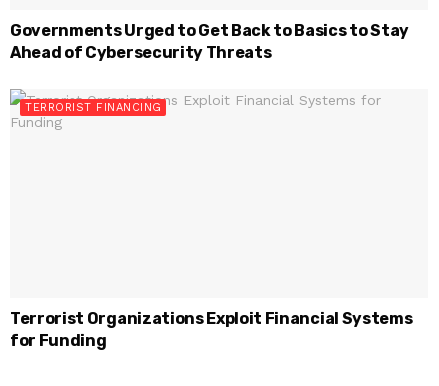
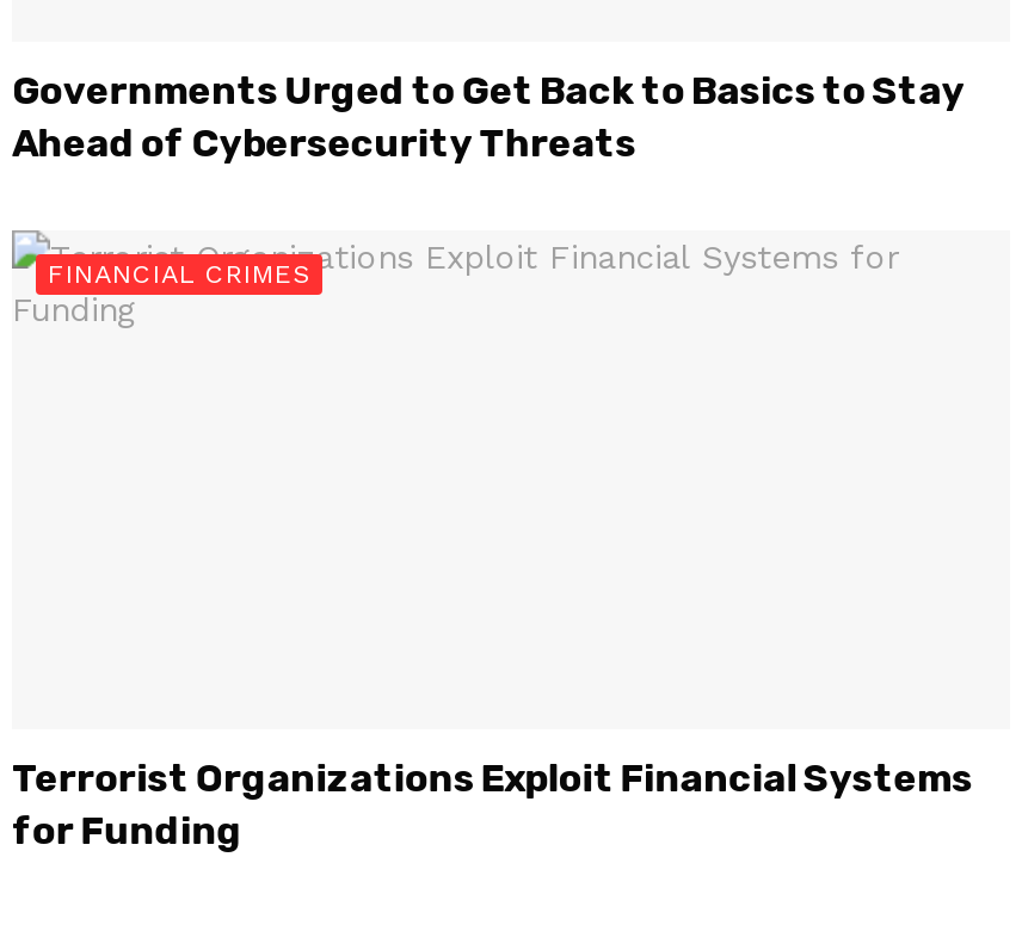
- TERRORIST FINANCING
+ FINANCIAL CRIMES
